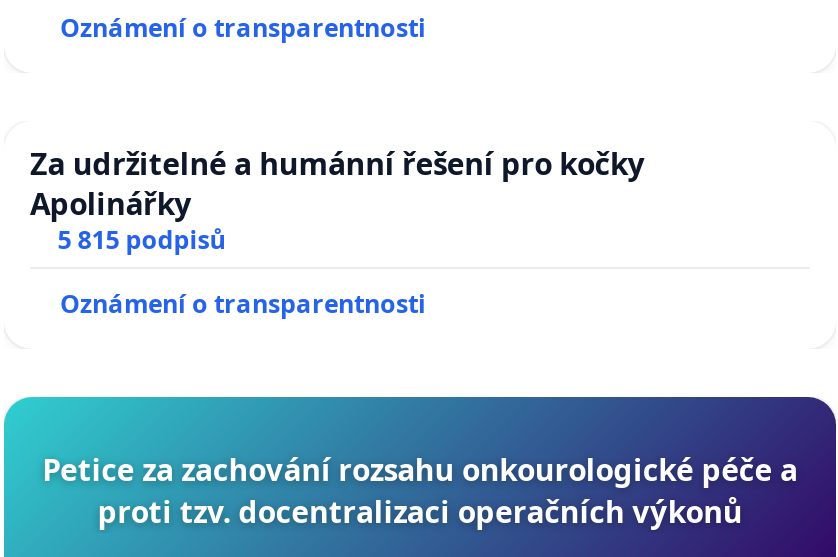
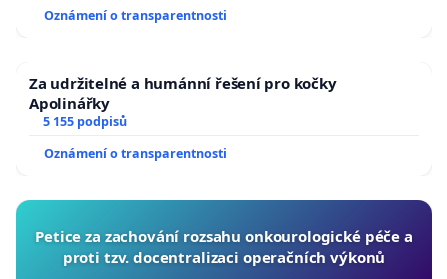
- 5 815 podpisů
+ 5 155 podpisů
